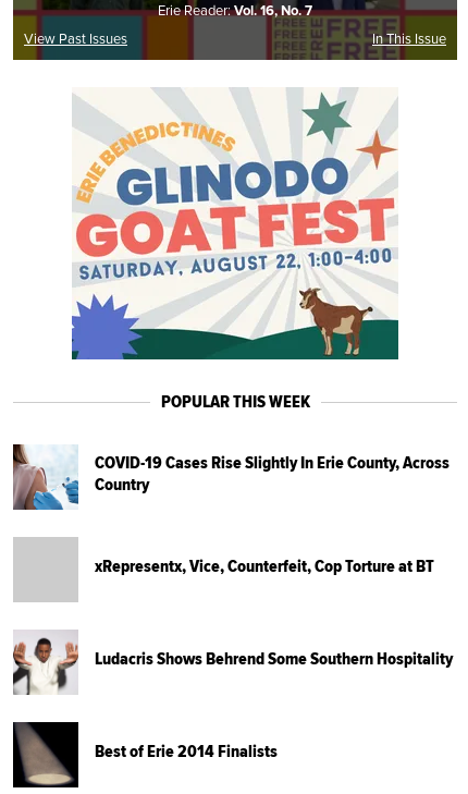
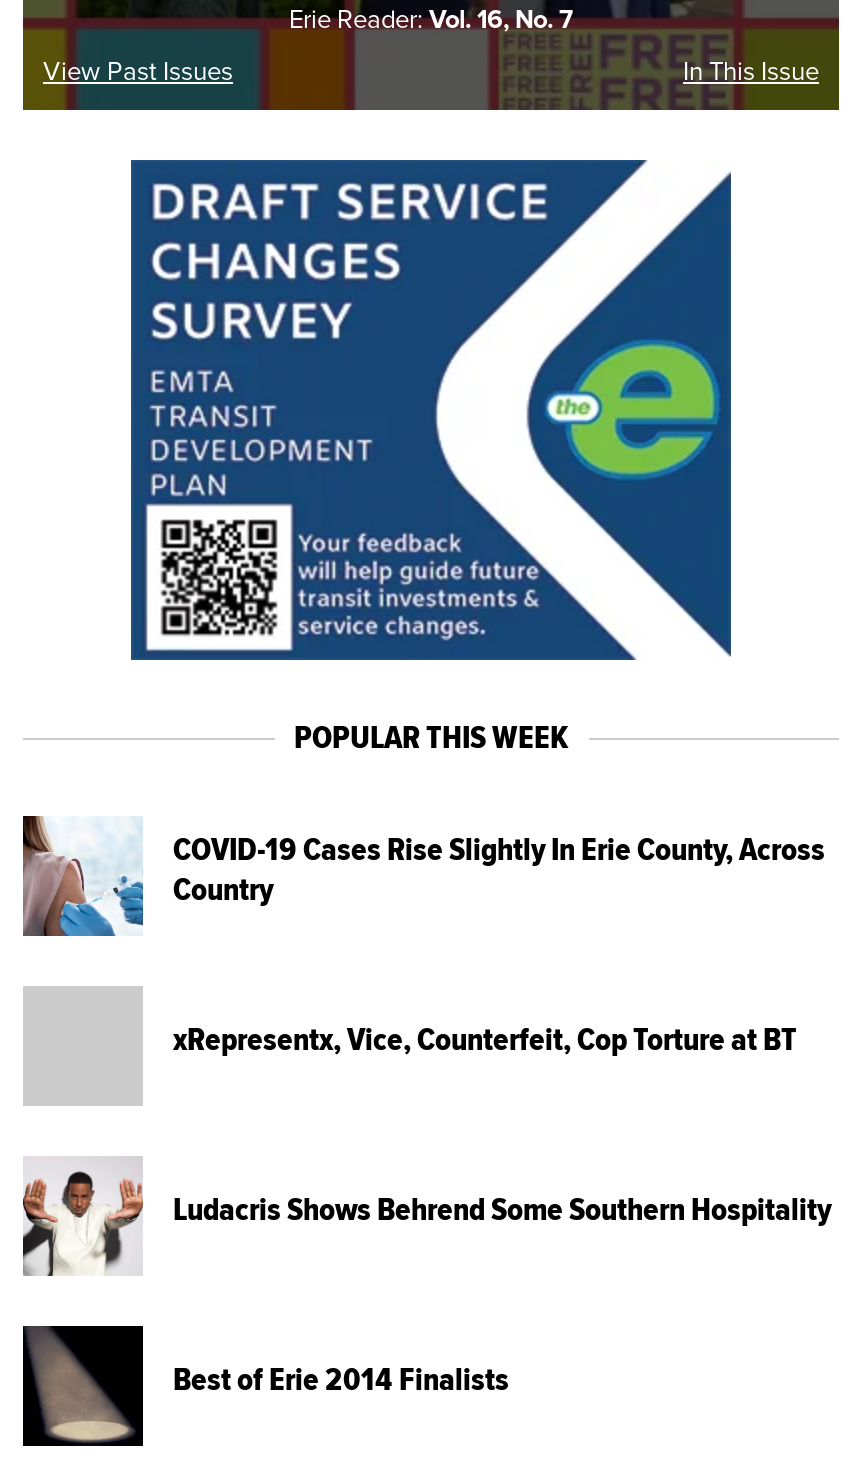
- [image]
+ [image]
